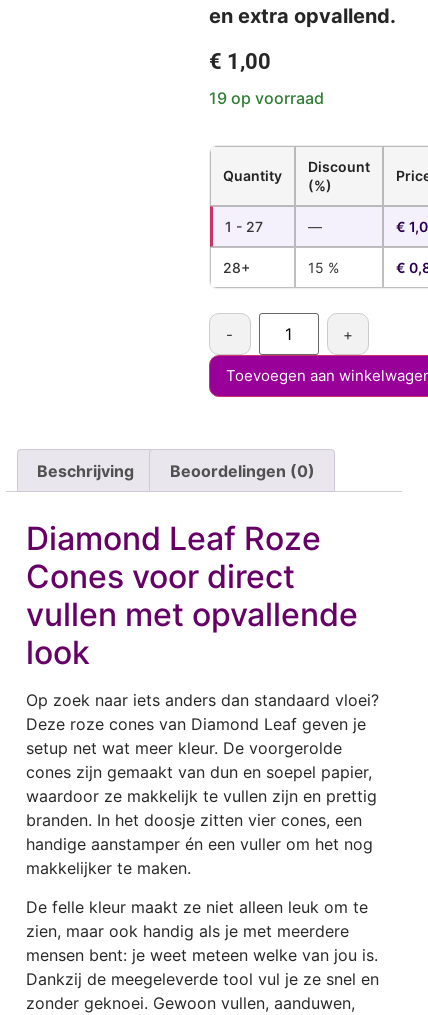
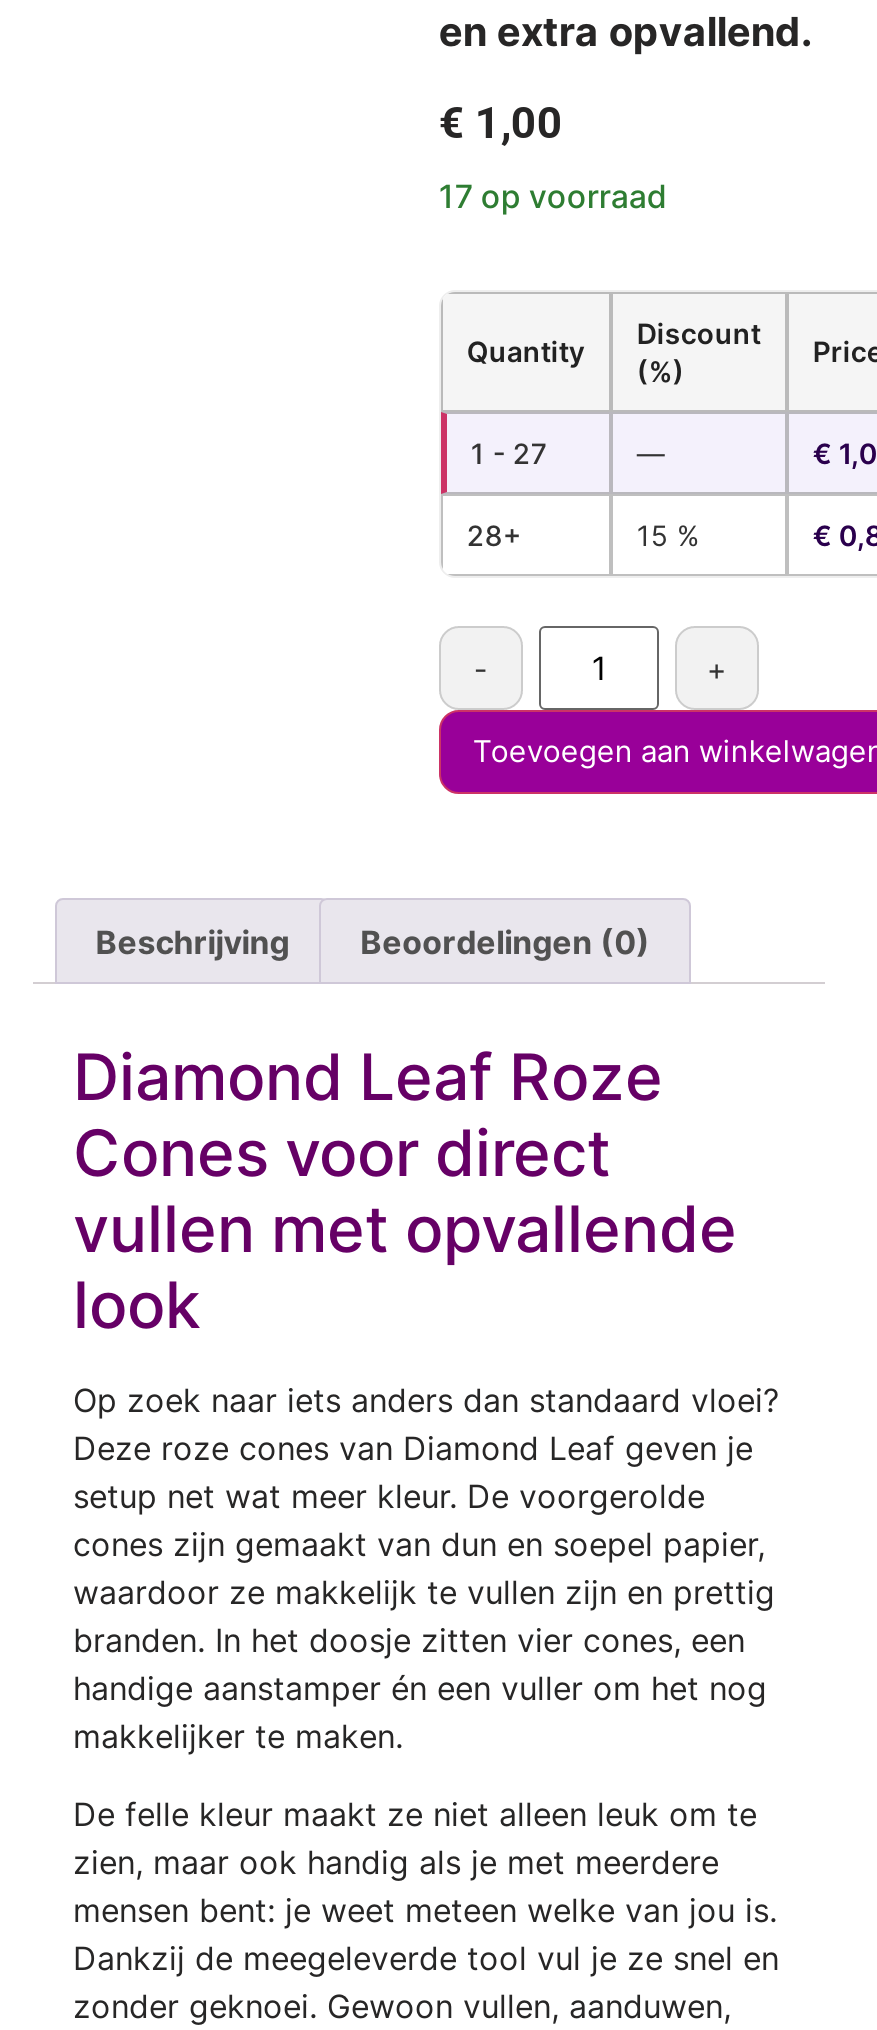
- 19 op voorraad
+ 17 op voorraad
